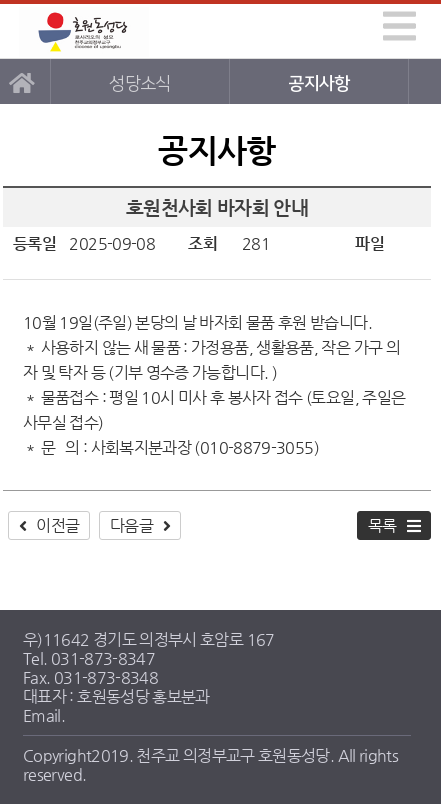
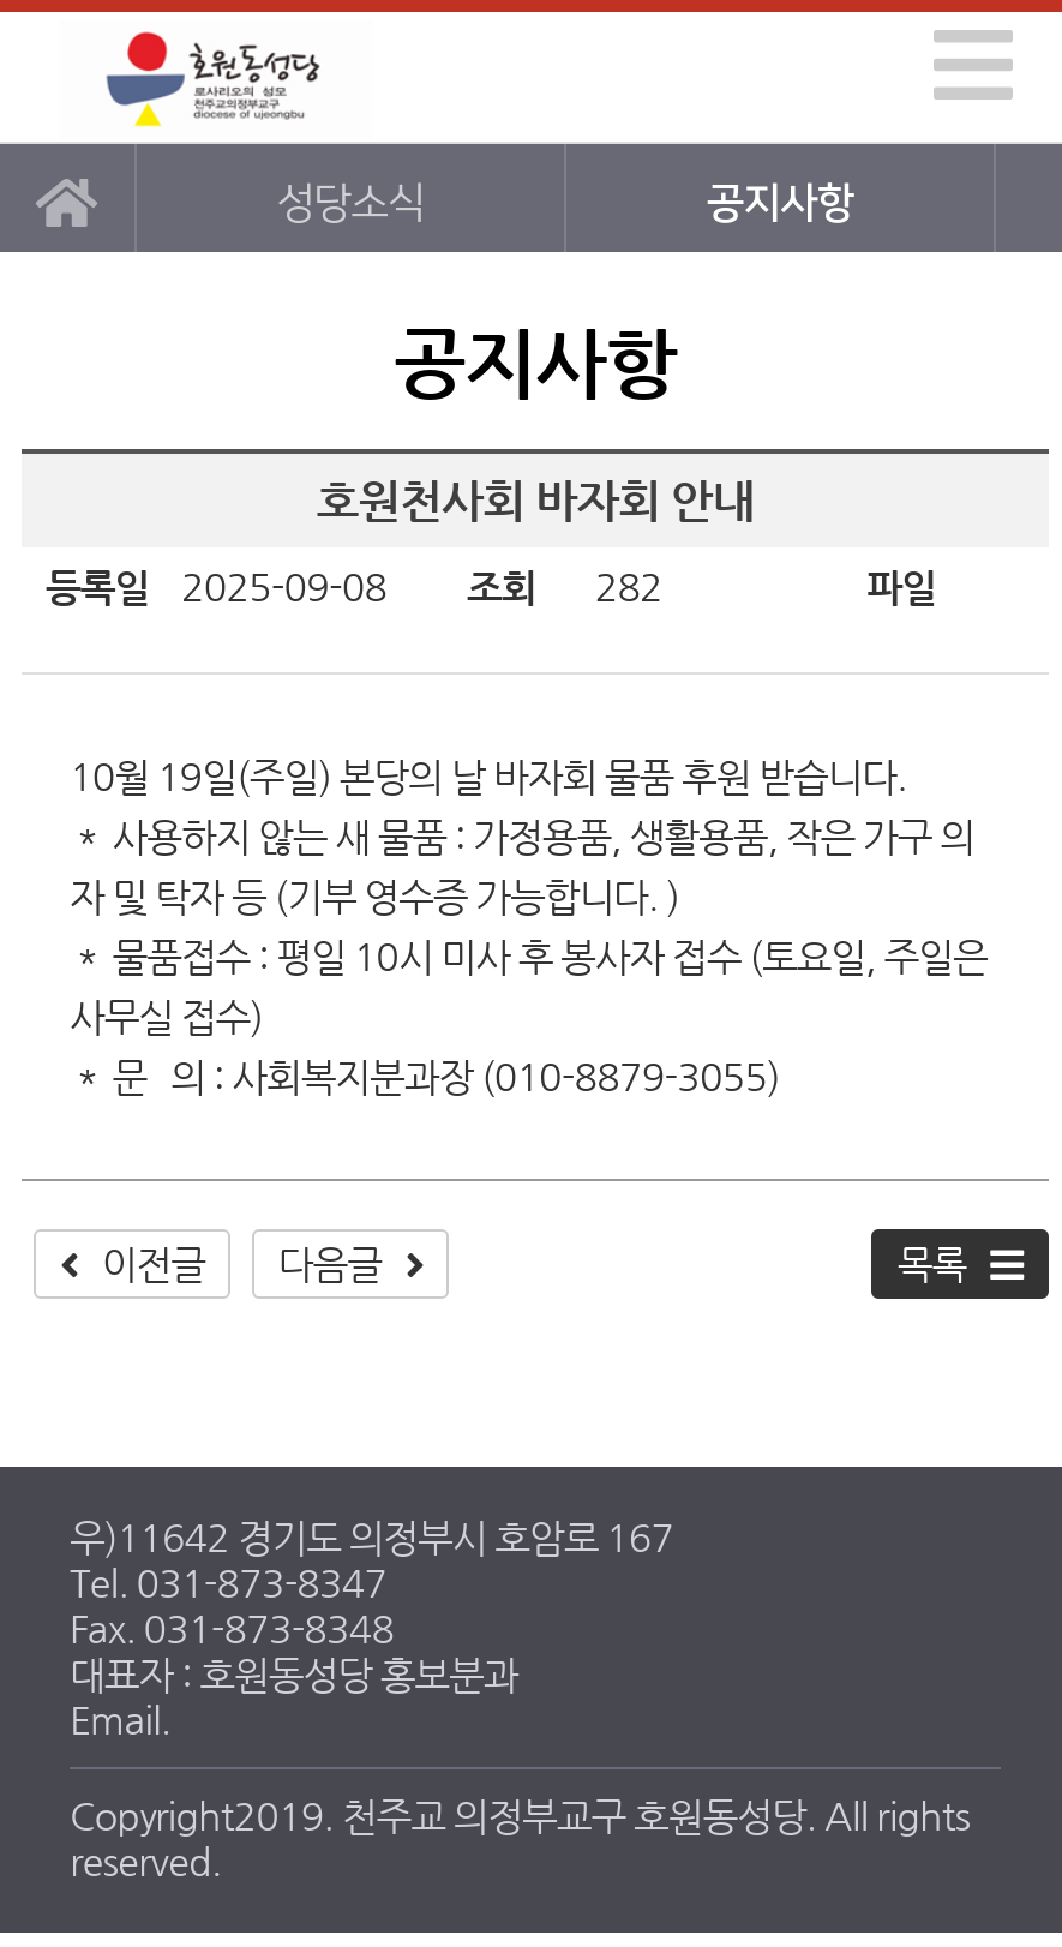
- 등록일 2025-09-08 조회 281
+ 등록일 2025-09-08 조회 282
